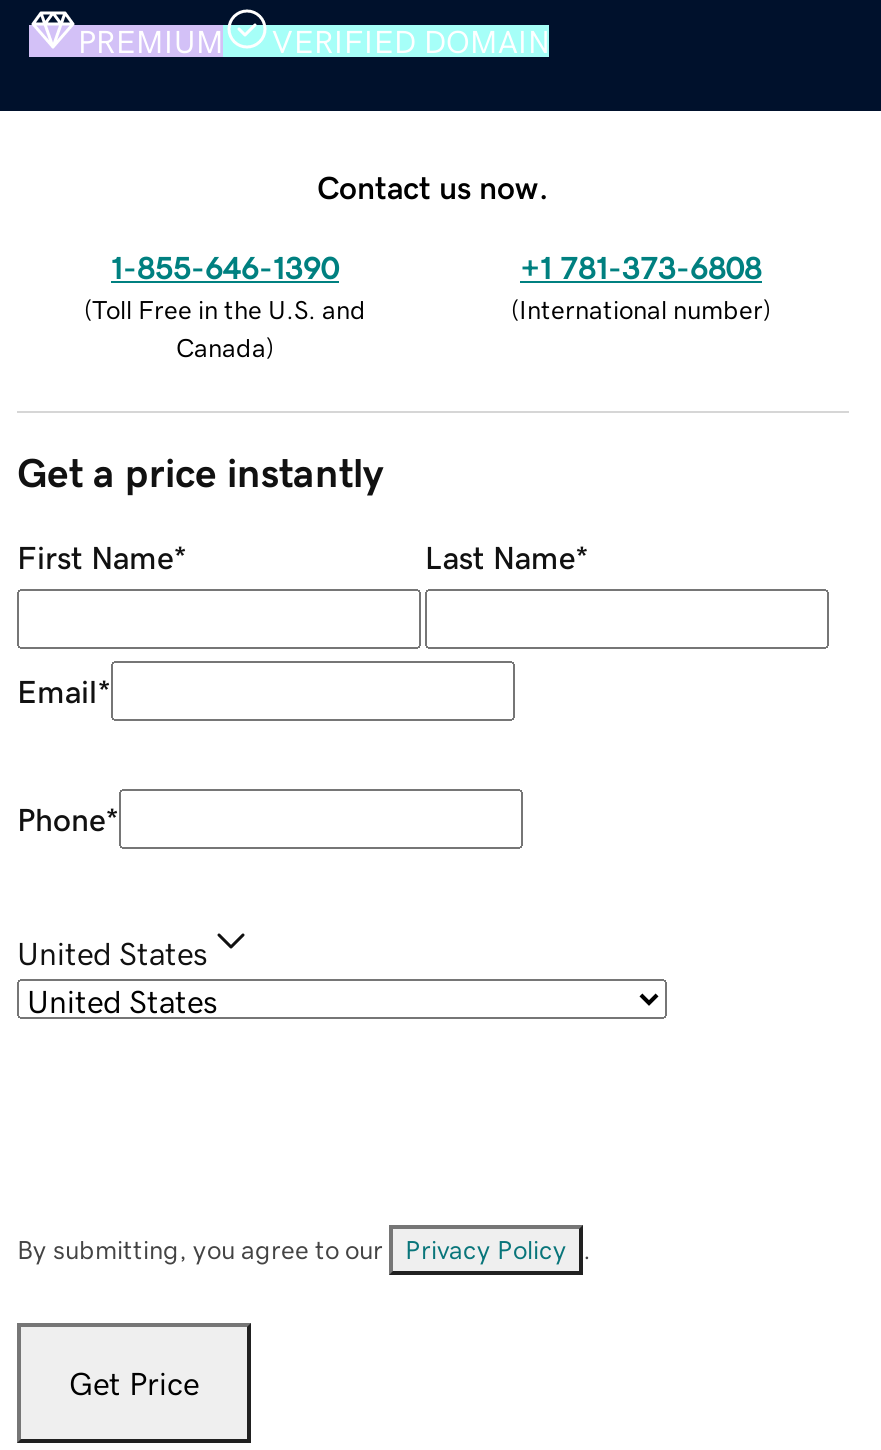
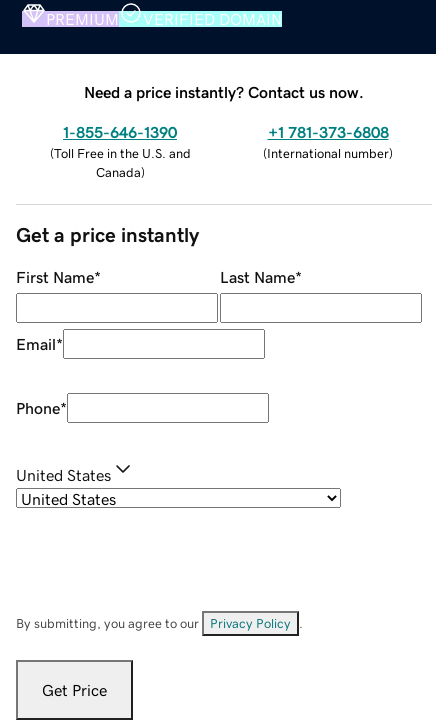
- Contact us now.
+ Need a price instantly? Contact us now.
